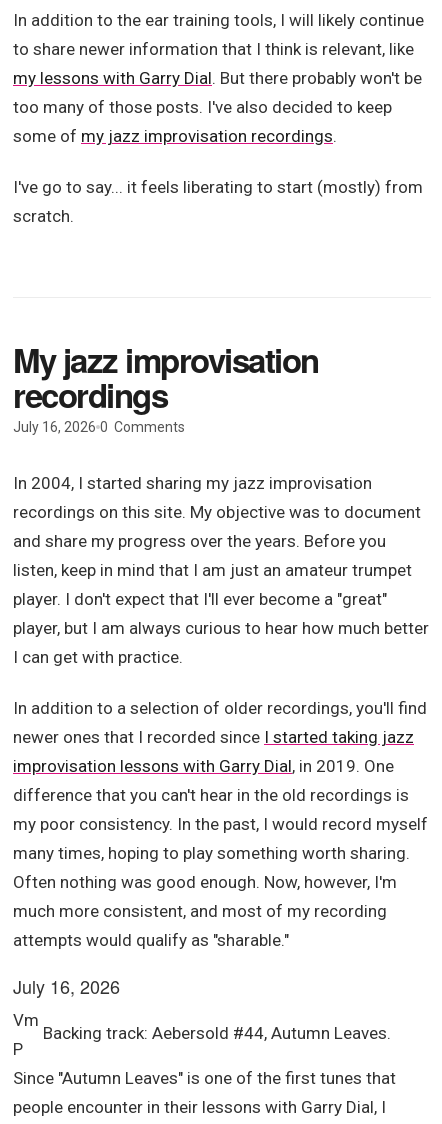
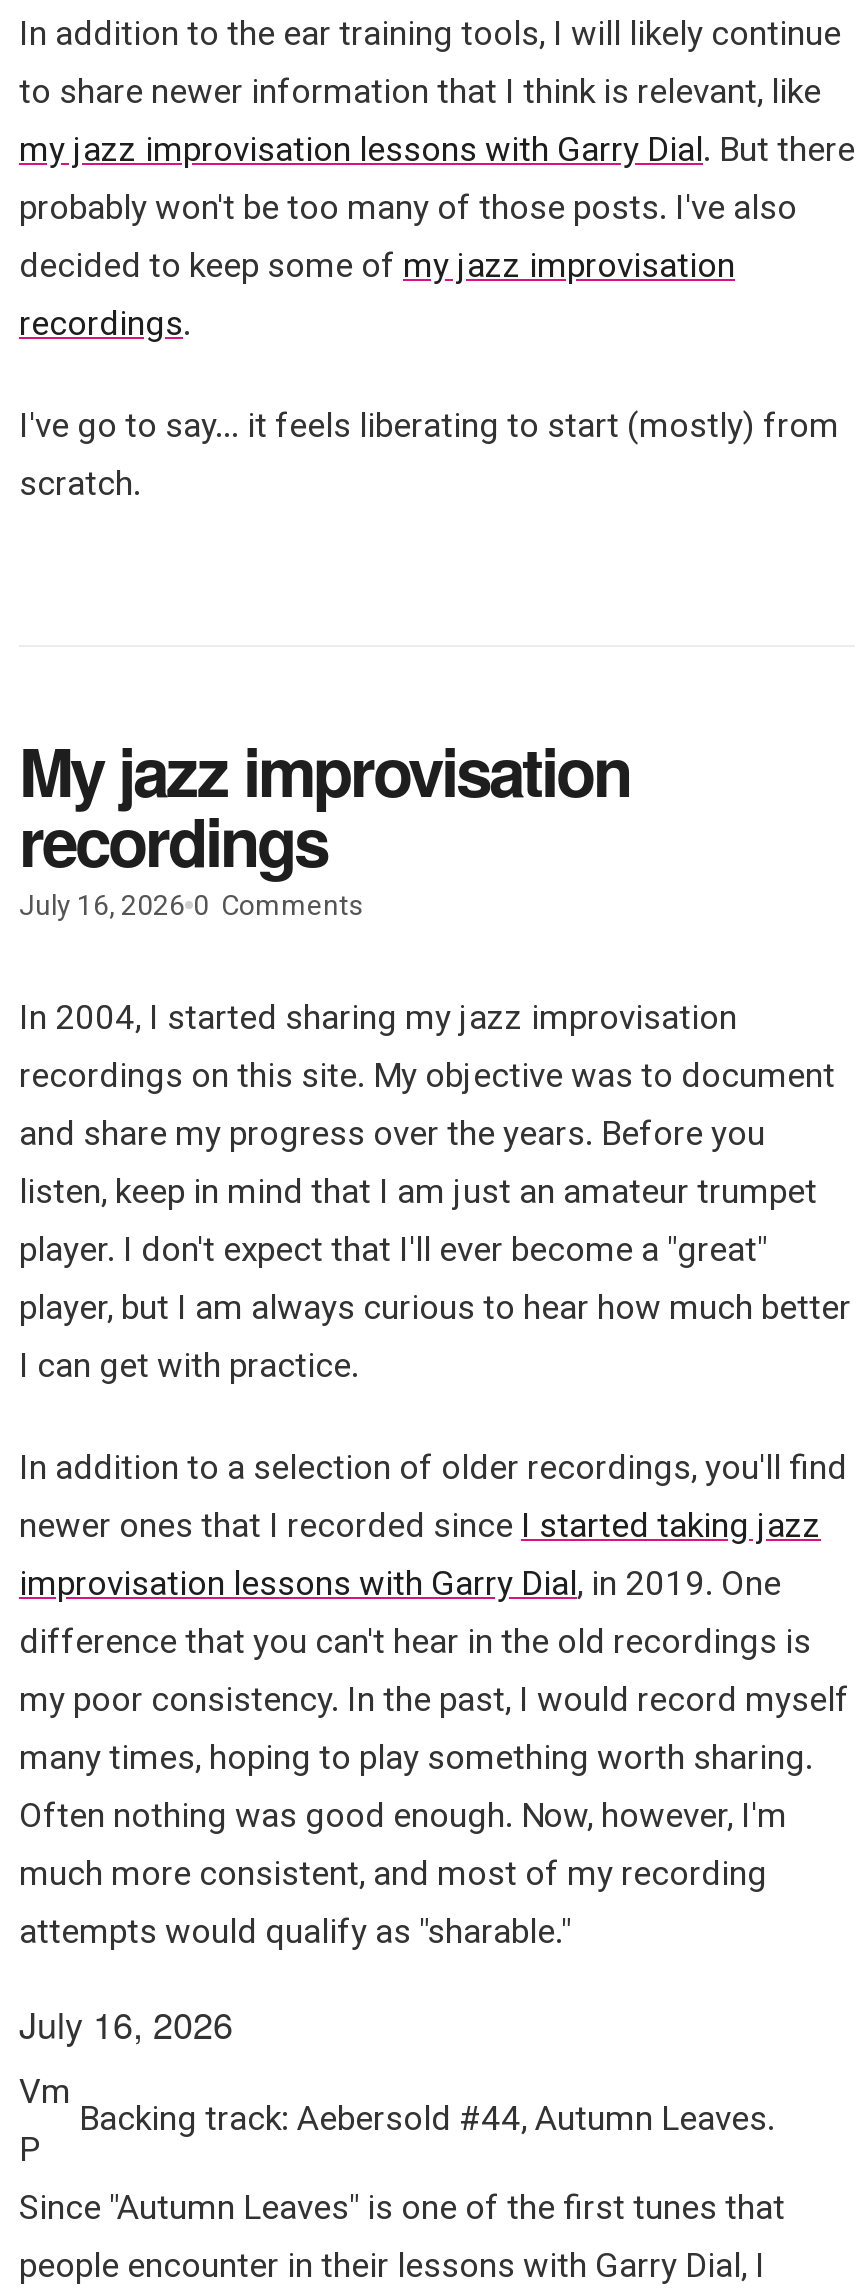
- my lessons with Garry Dial. But there probably won't be
- too many of those posts. I've also decided to keep
- some of my jazz improvisation recordings.
+ my jazz improvisation lessons with Garry Dial. But there
+ probably won't be too many of those posts. I've also
+ decided to keep some of my jazz improvisation
+ recordings.
